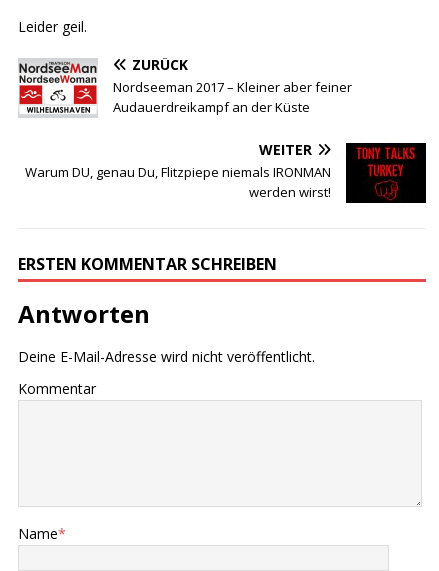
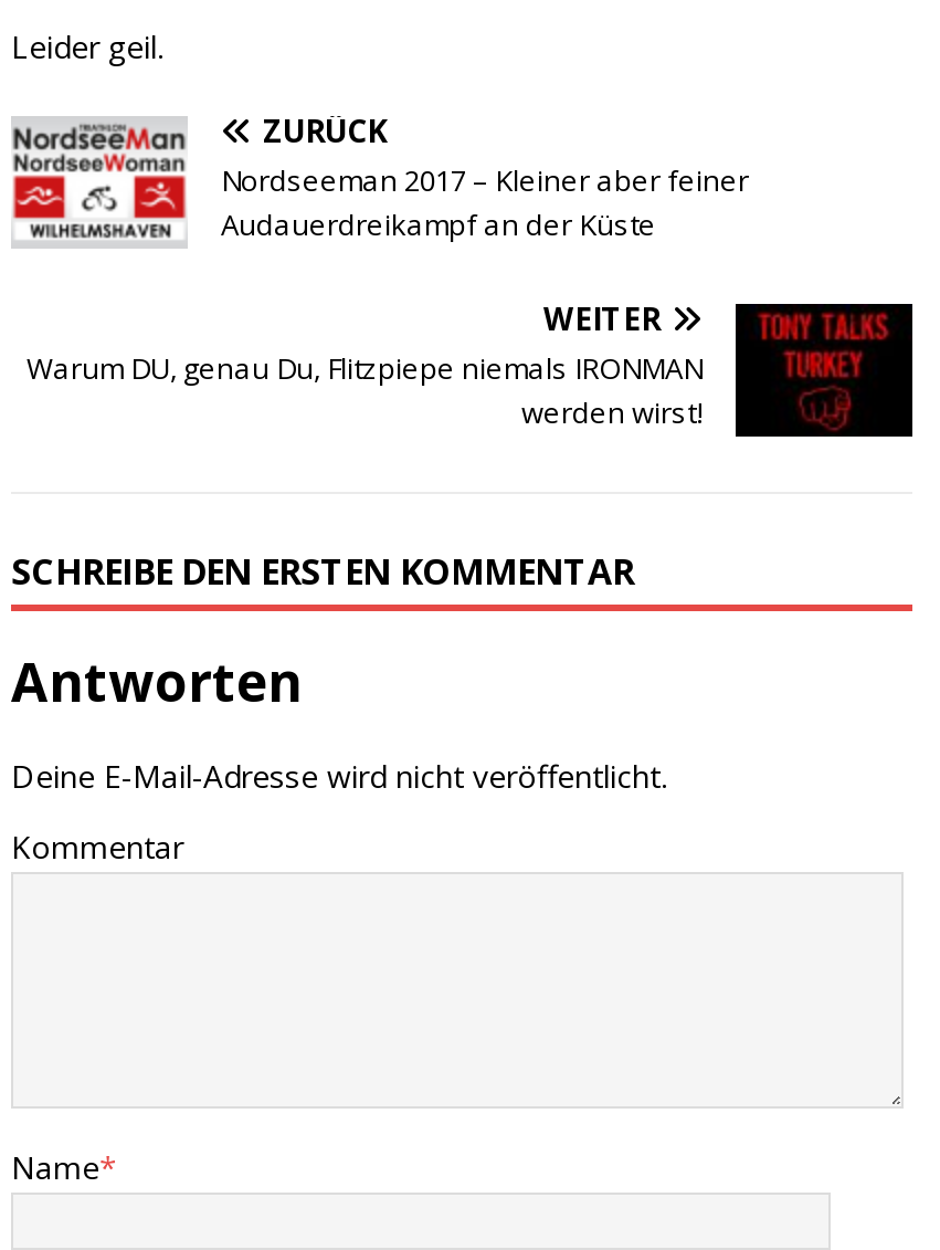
- ERSTEN KOMMENTAR SCHREIBEN
+ SCHREIBE DEN ERSTEN KOMMENTAR
